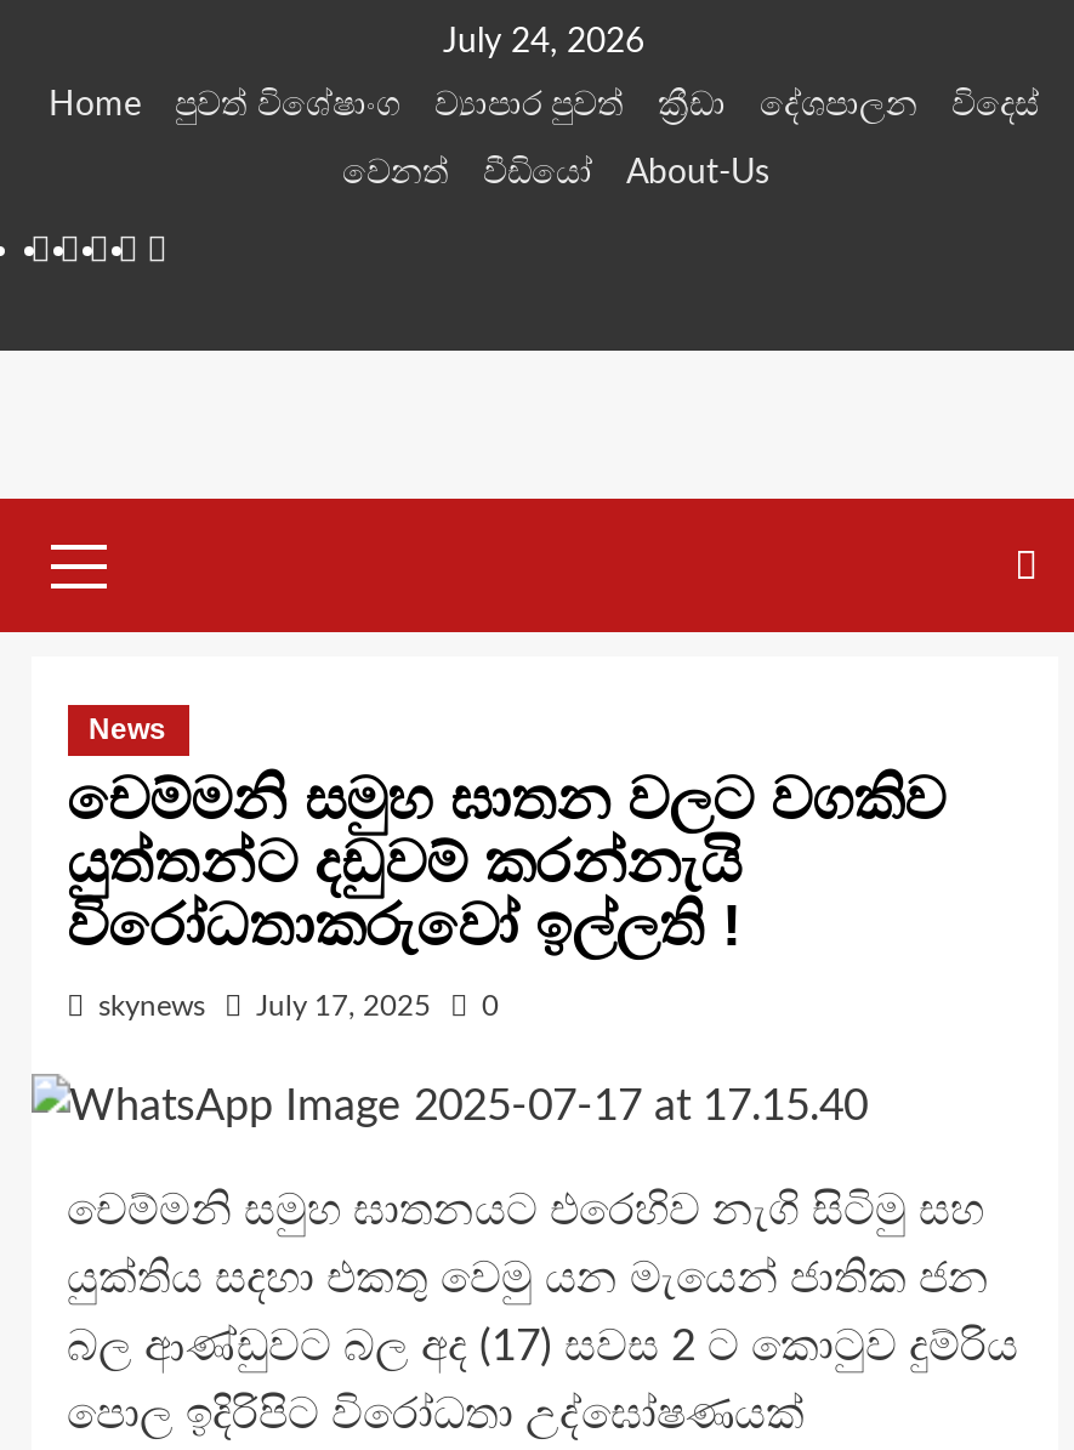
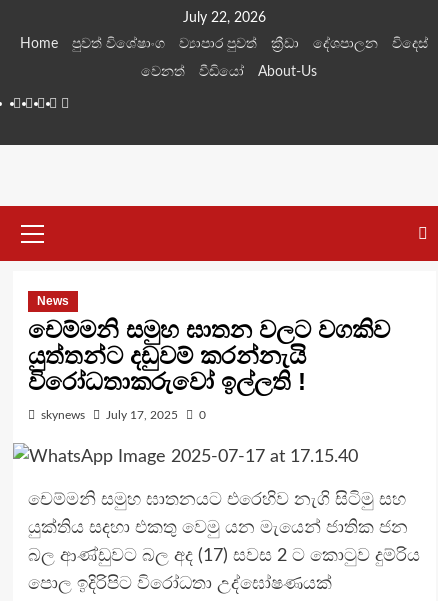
- July 24, 2026
+ July 22, 2026
